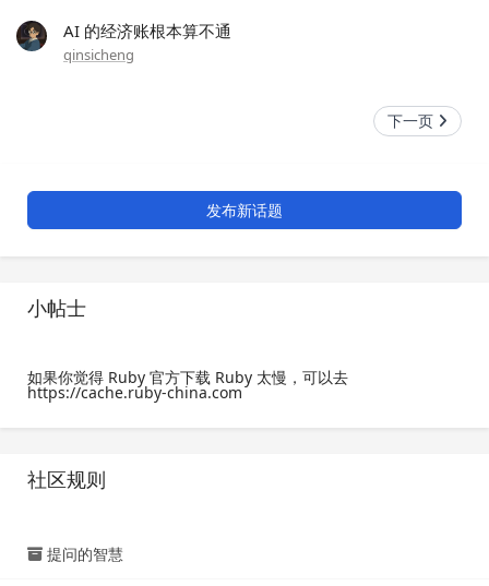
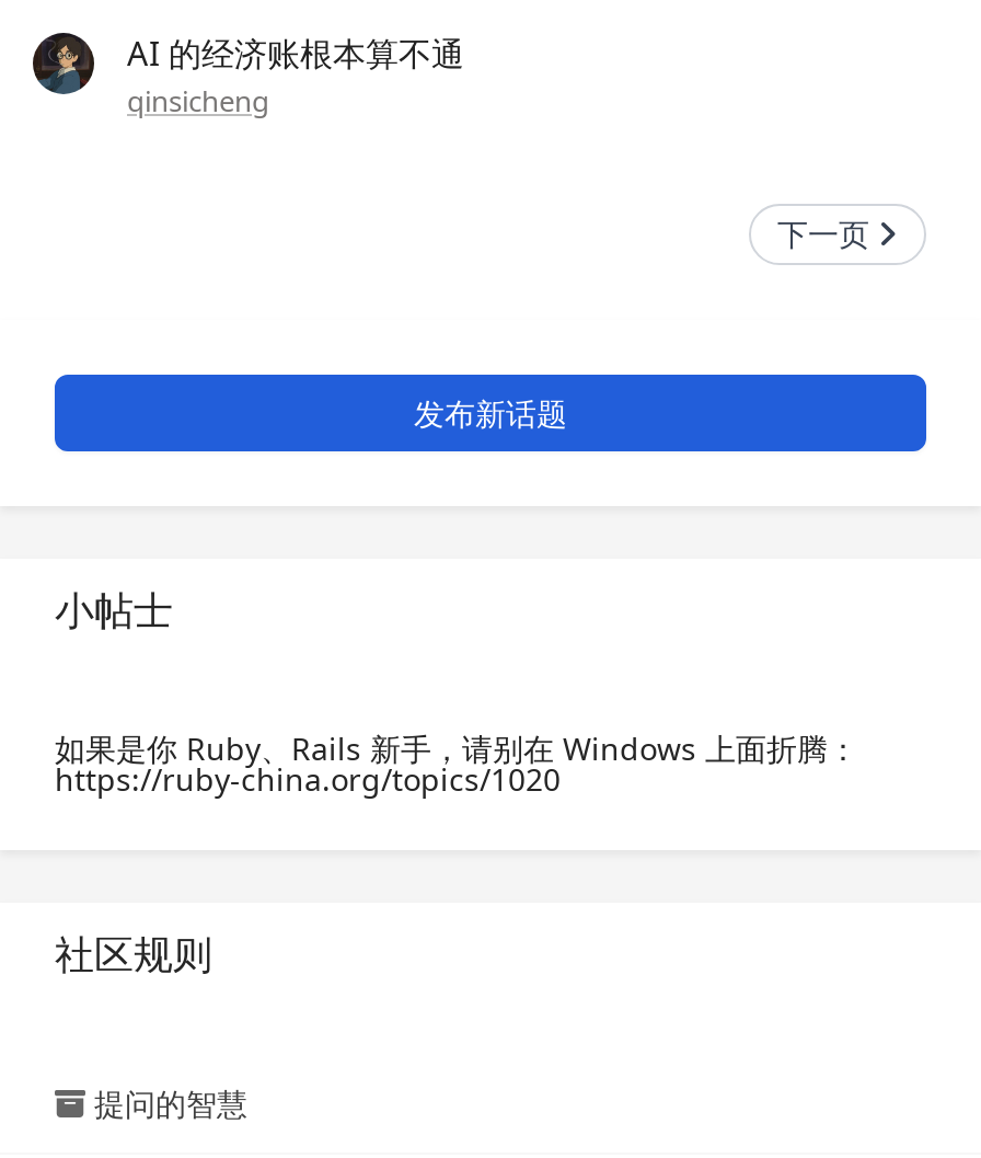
- 如果你觉得 Ruby 官方下载 Ruby 太慢，可以去
- https://cache.ruby-china.com
+ 如果是你 Ruby、Rails 新手，请别在 Windows 上面折腾：
+ https://ruby-china.org/topics/1020
